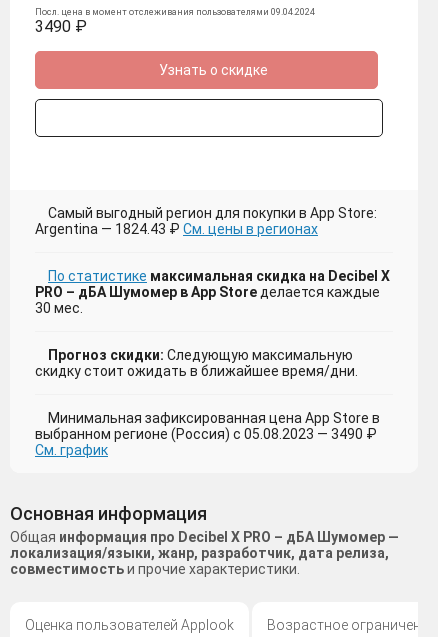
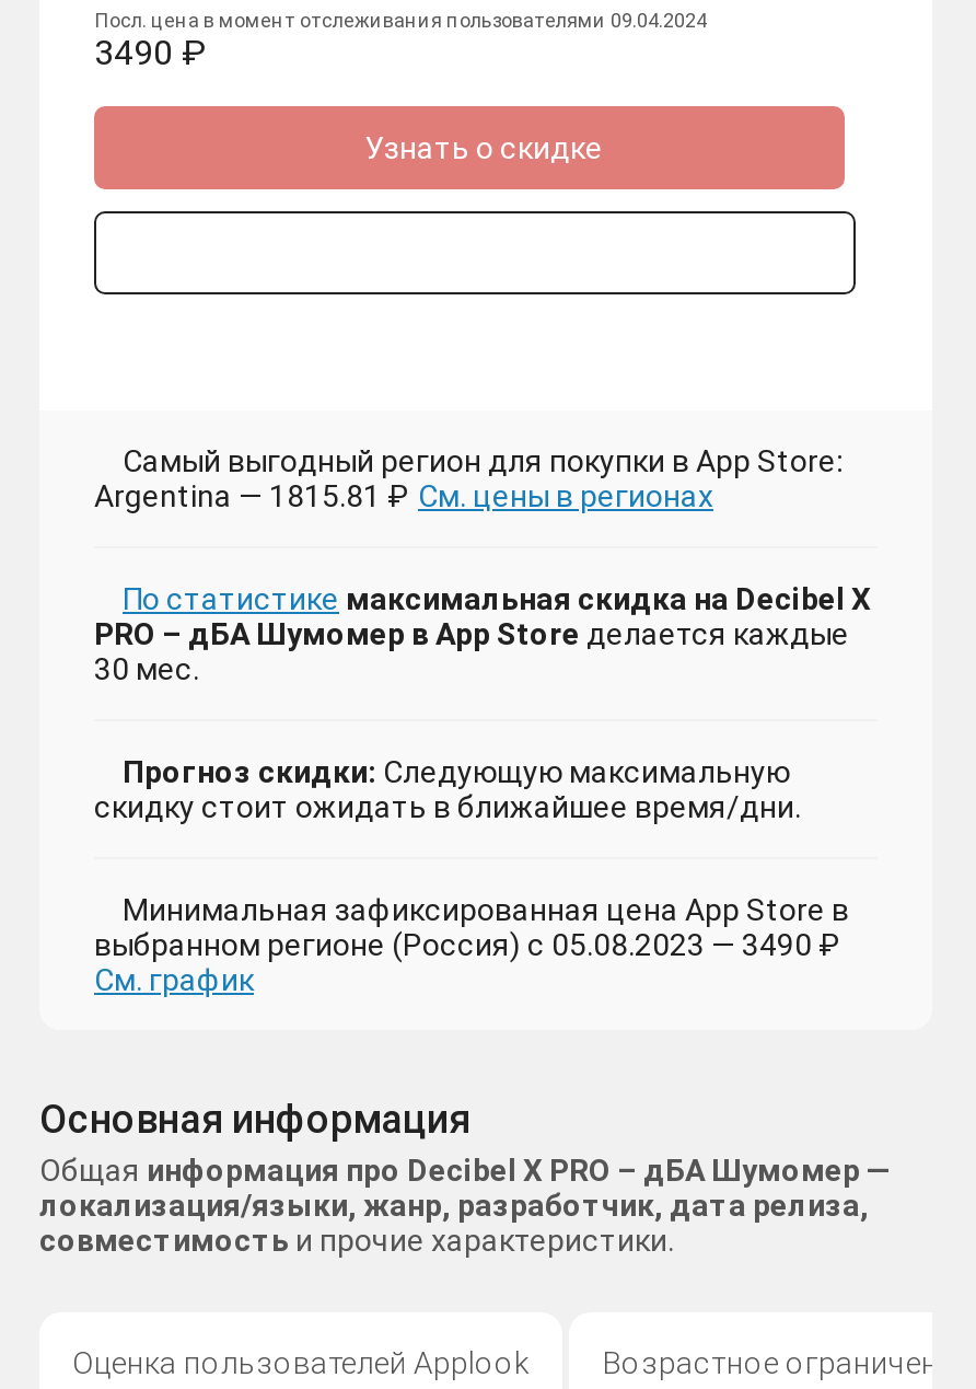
- Argentina — 1824.43 ₽ См. цены в регионах
+ Argentina — 1815.81 ₽ См. цены в регионах
